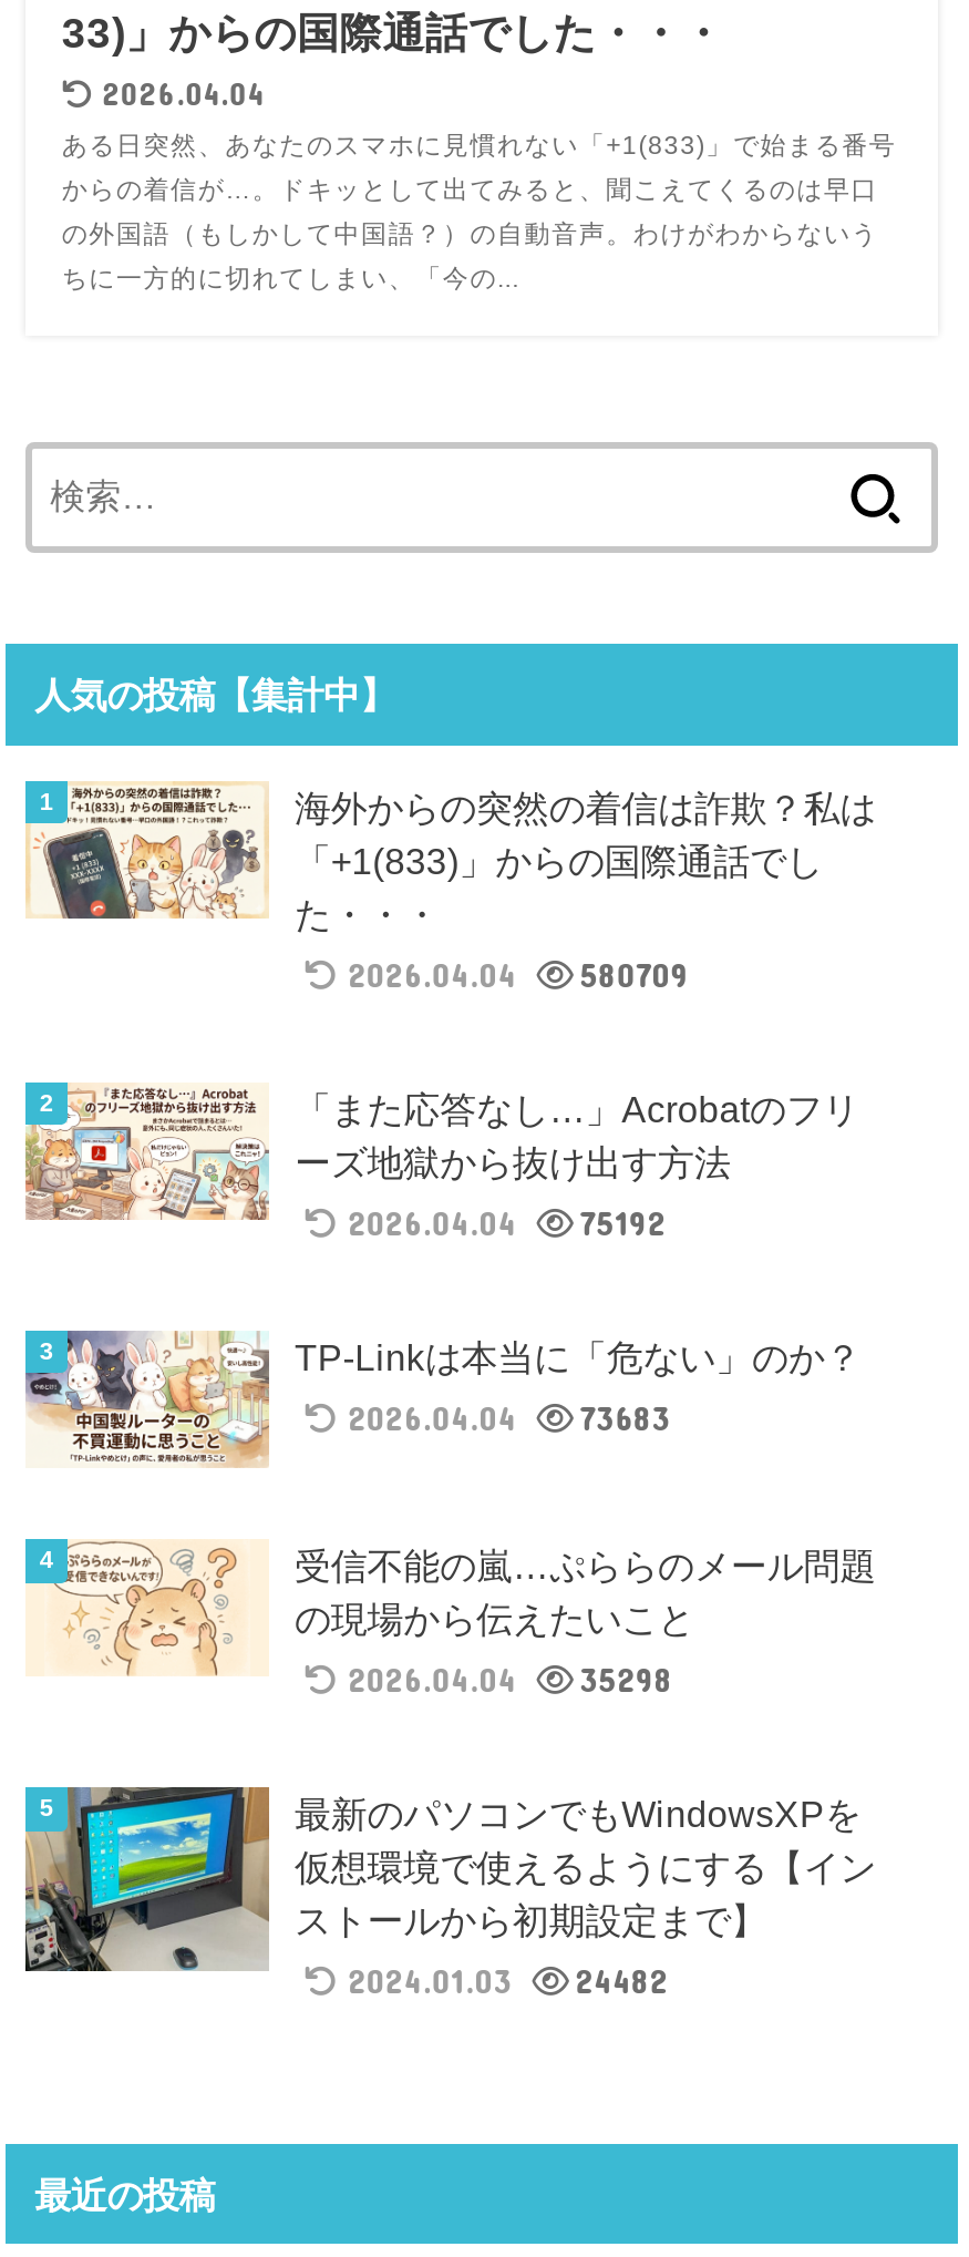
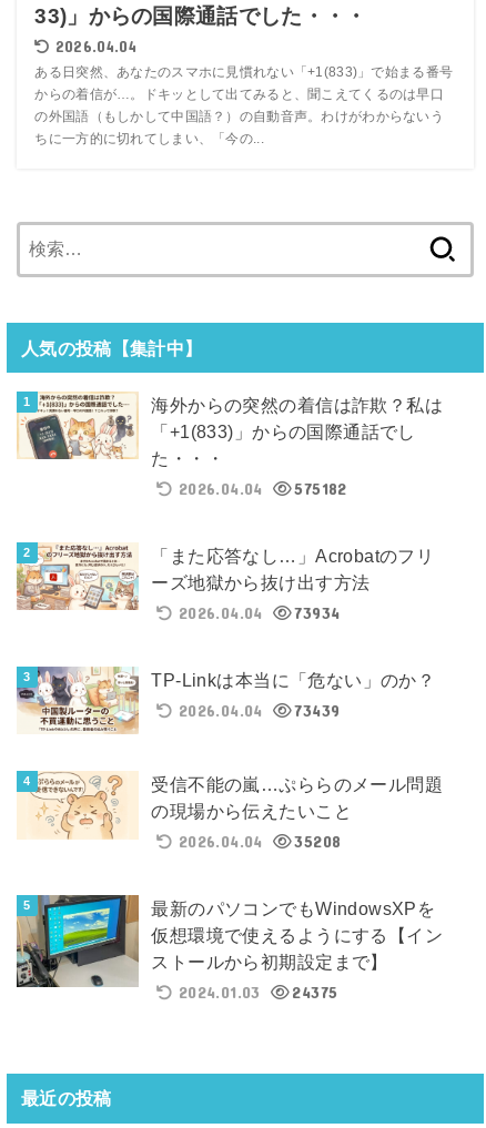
- 2026.04.04 580709
+ 2026.04.04 575182

- 2026.04.04 75192
+ 2026.04.04 73934

- 2026.04.04 73683
+ 2026.04.04 73439

- 2026.04.04 35298
+ 2026.04.04 35208

- 2024.01.03 24482
+ 2024.01.03 24375
